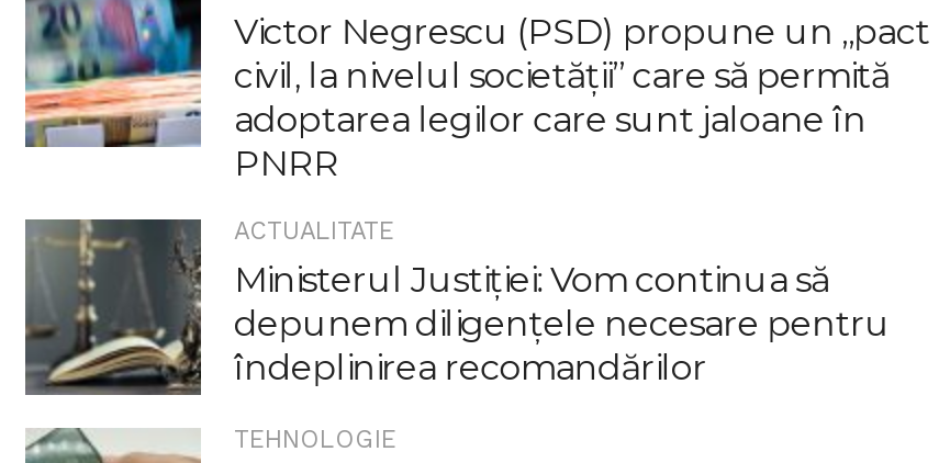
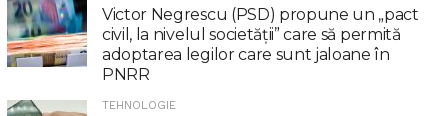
- [image]
- ACTUALITATE
- Ministerul Justiției: Vom continua să
- depunem diligențele necesare pentru
- îndeplinirea recomandărilor
